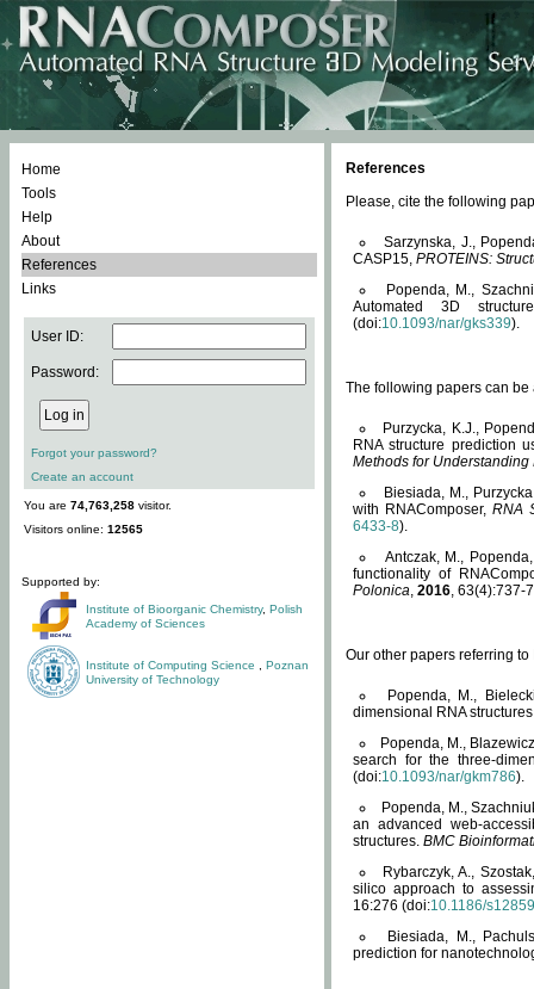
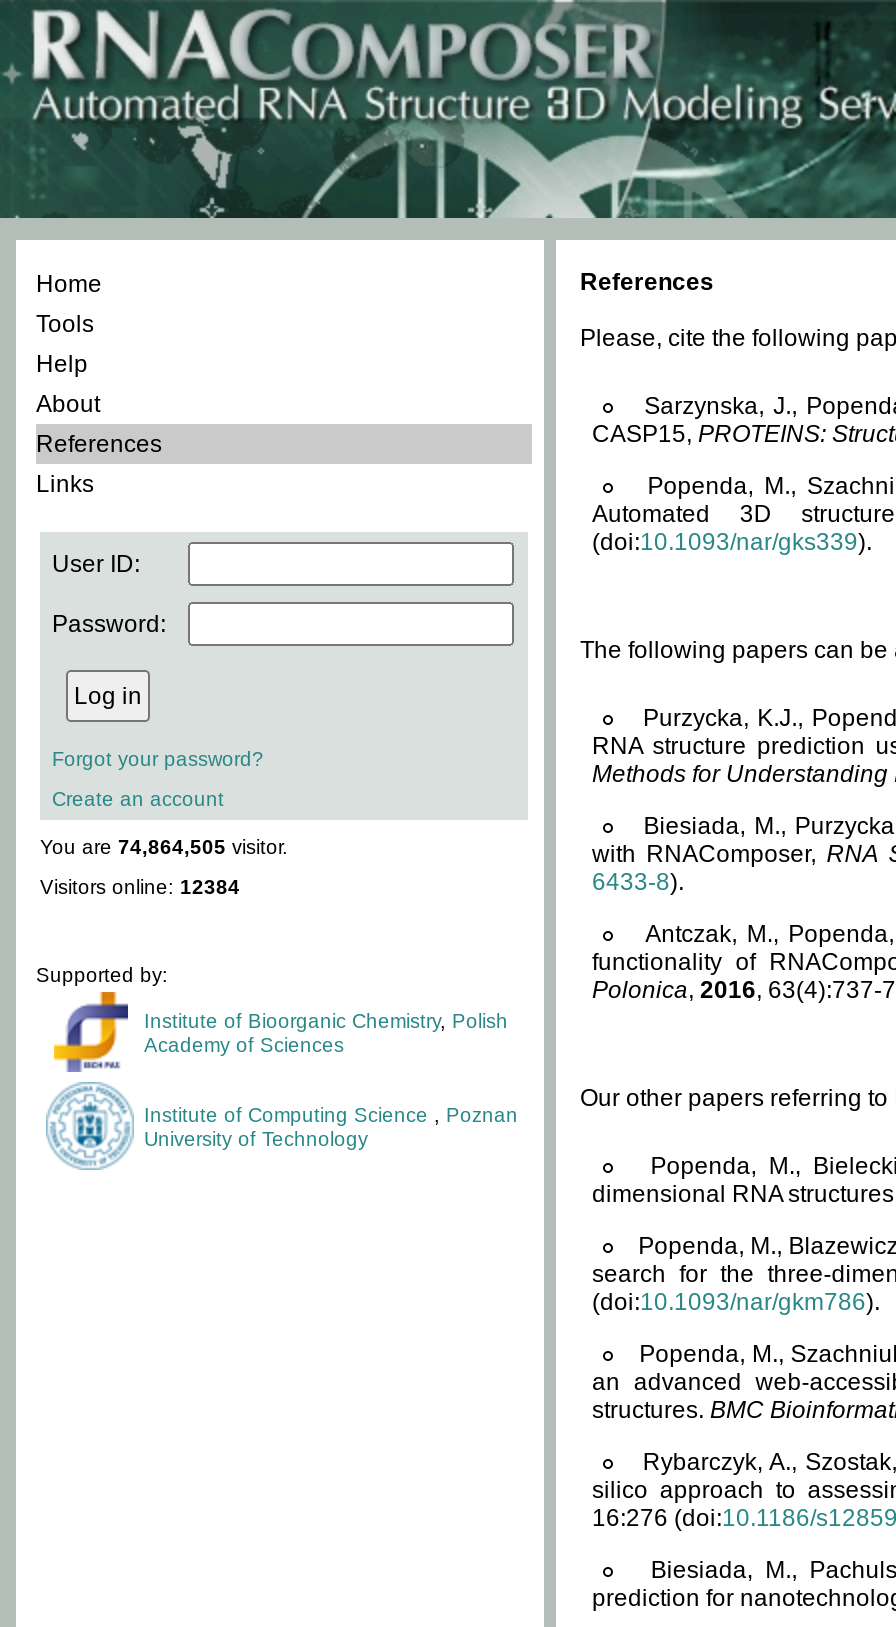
- You are 74,763,258 visitor.
+ You are 74,864,505 visitor.

- Visitors online: 12565
+ Visitors online: 12384
